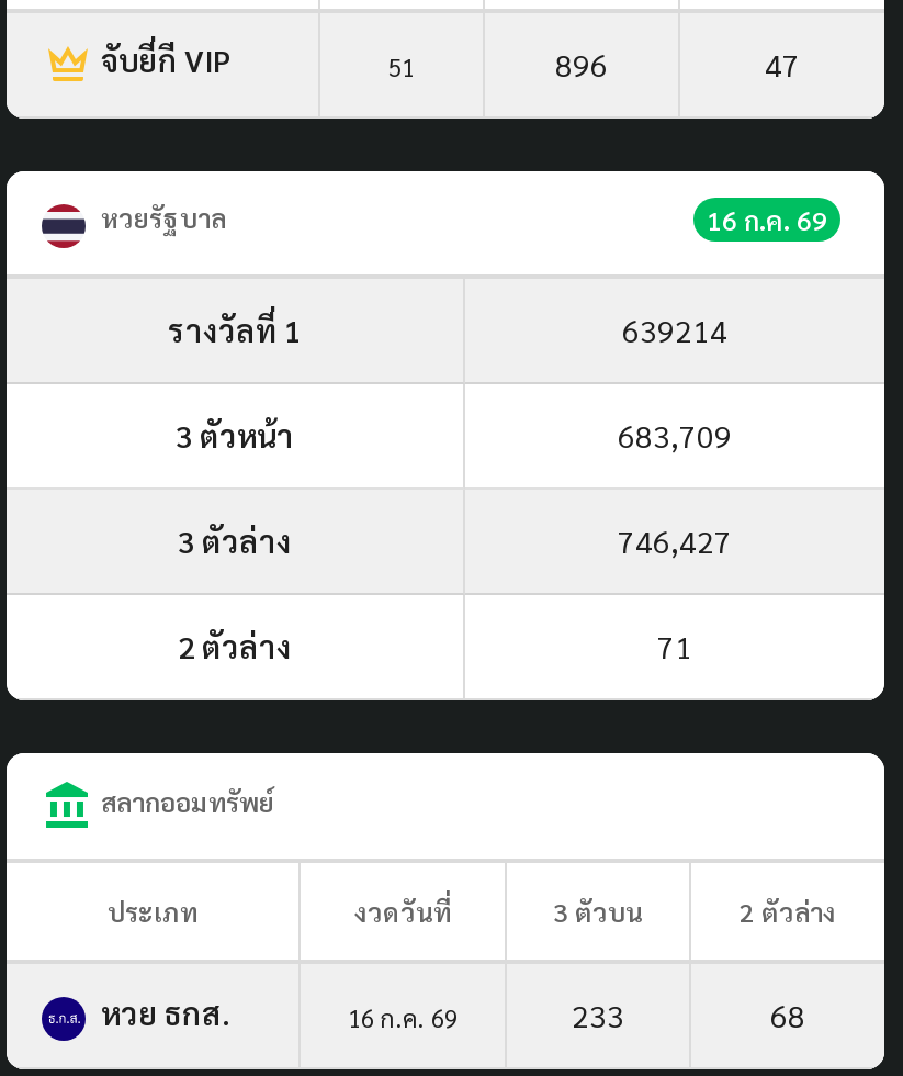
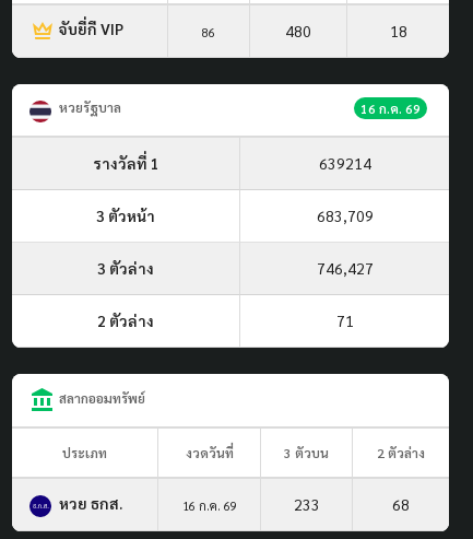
- 51
+ 86

- 896
+ 480

- 47
+ 18
